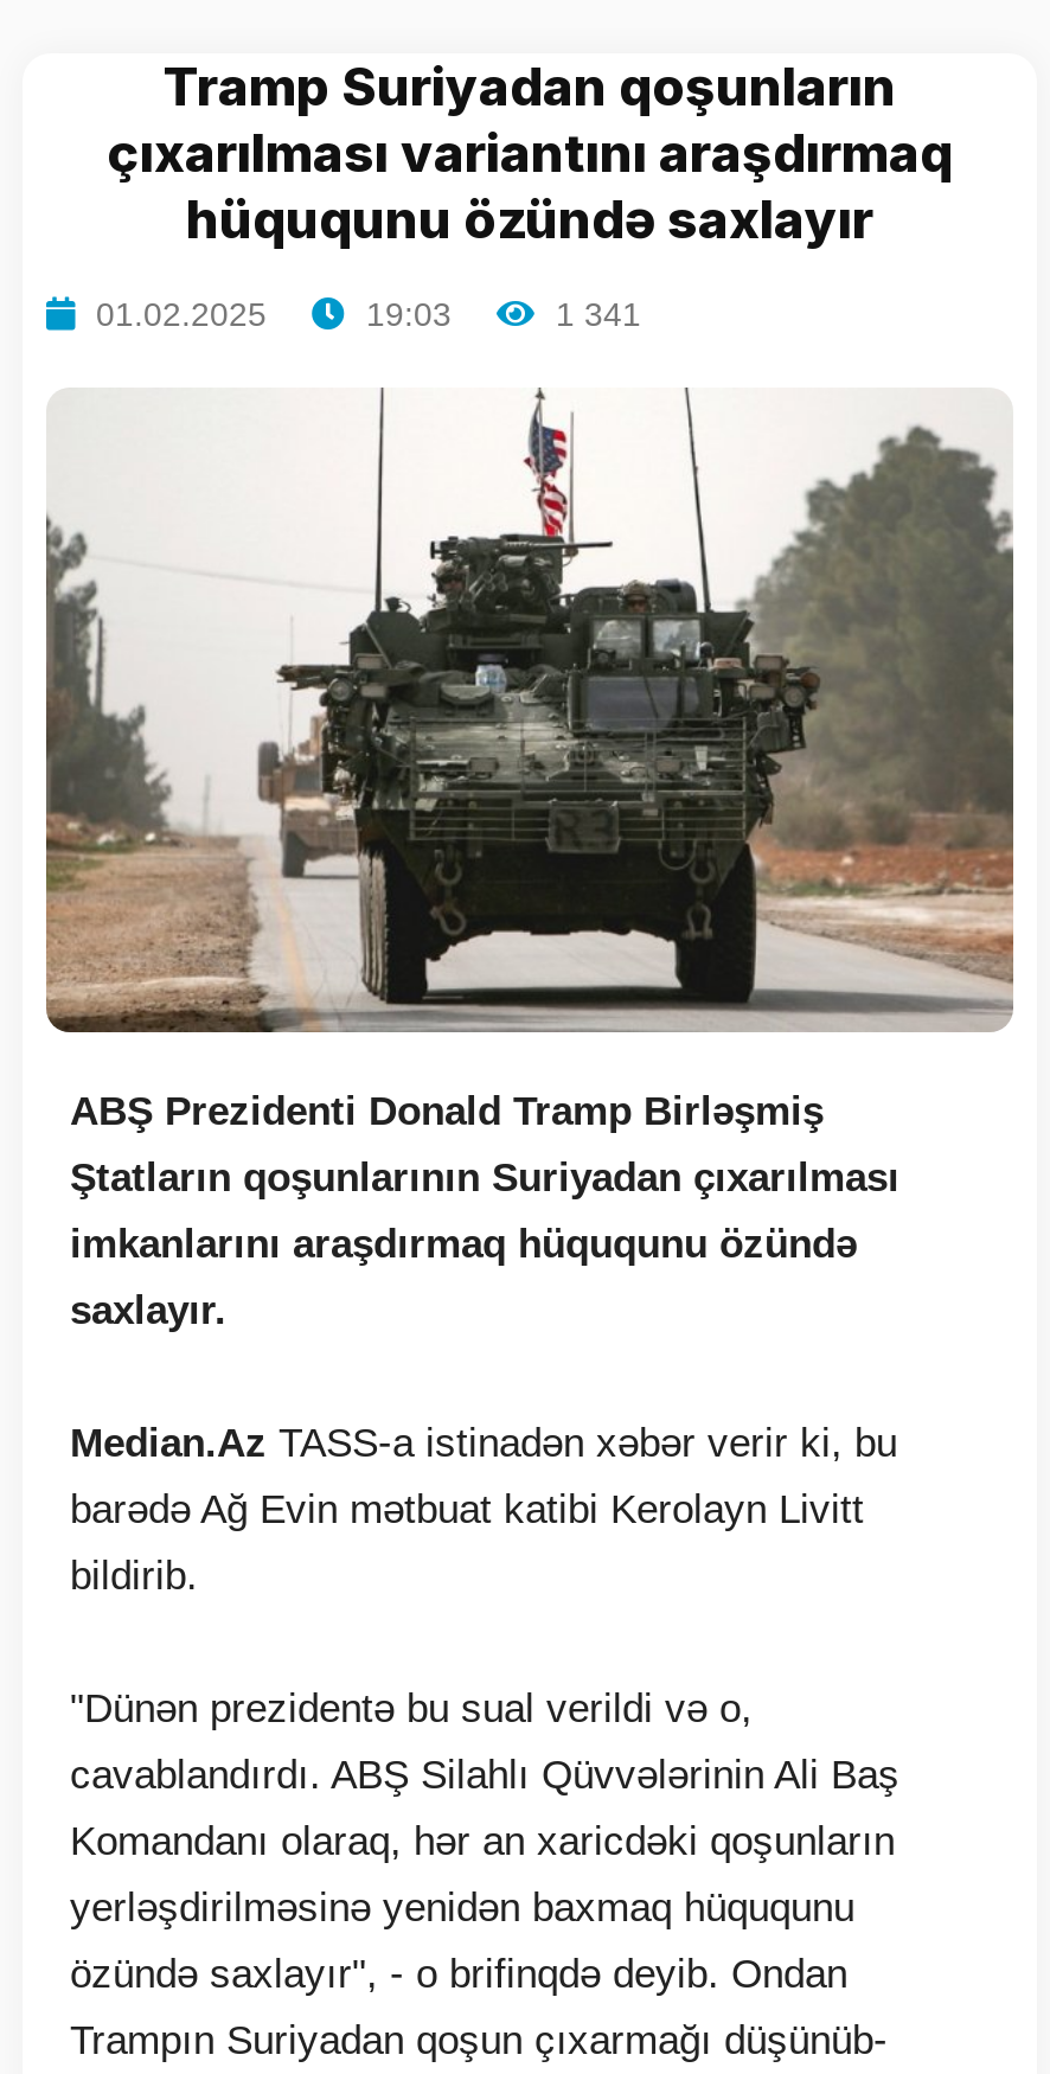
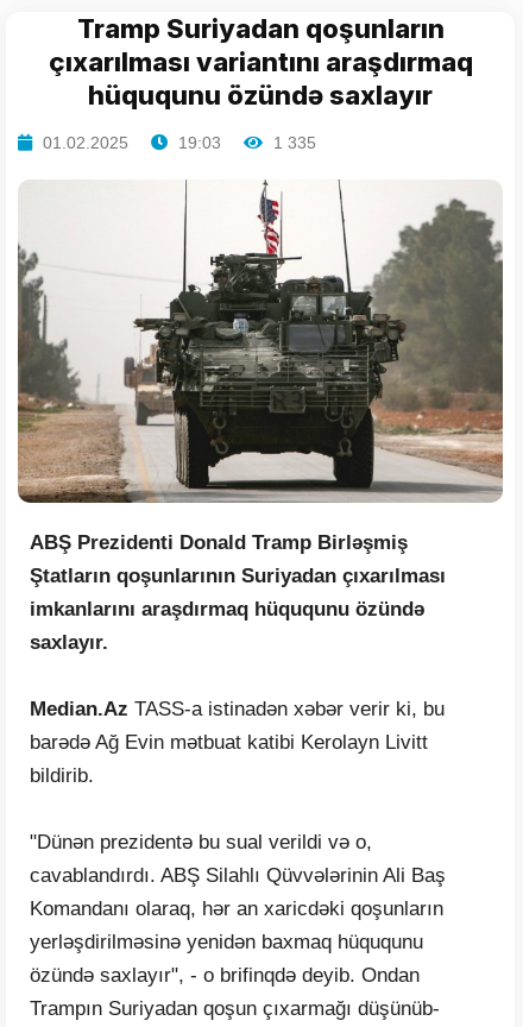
- 1 341
+ 1 335
